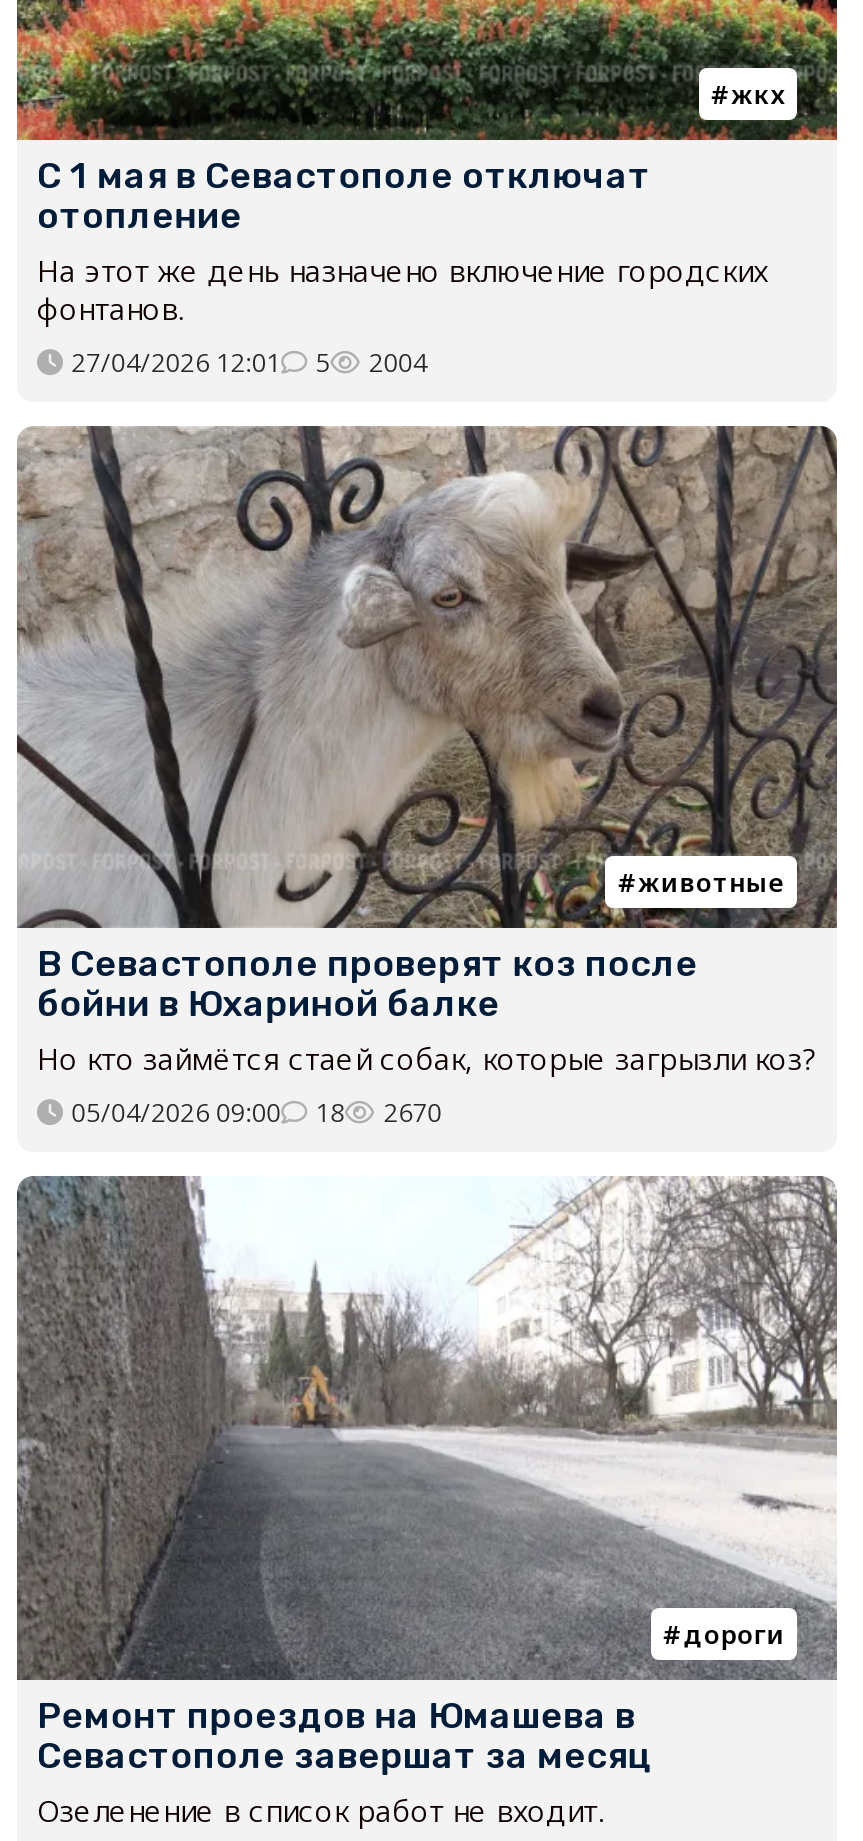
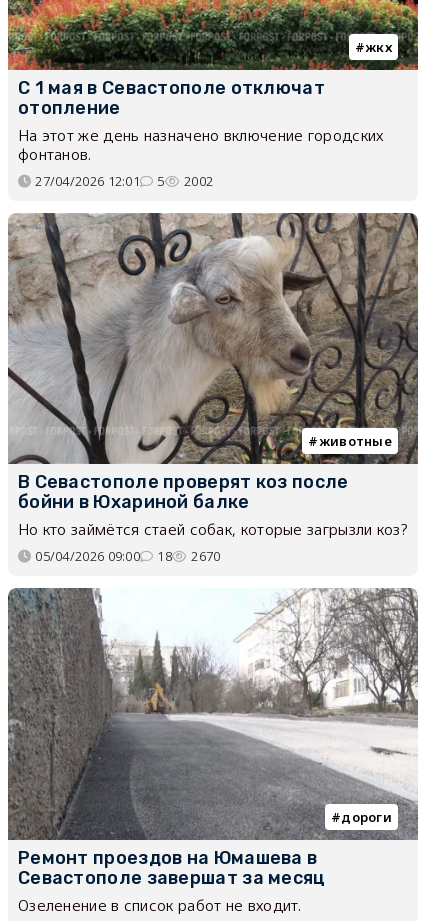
- 27/04/2026 12:01 5 2004
+ 27/04/2026 12:01 5 2002
